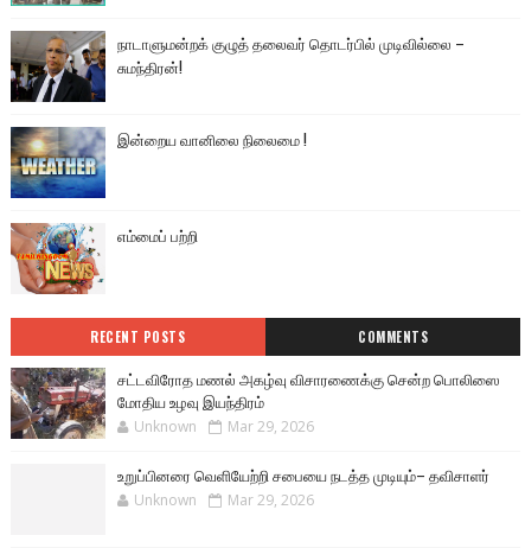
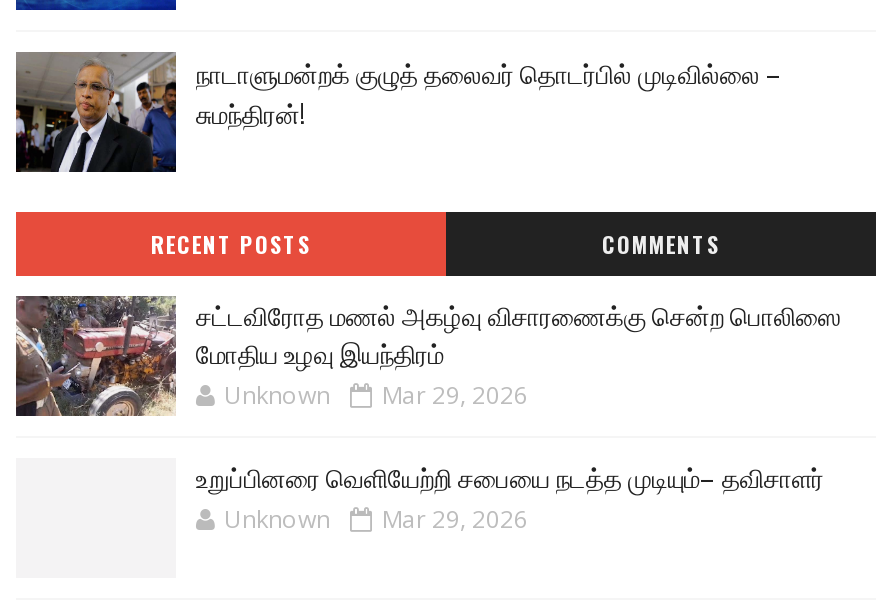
- [image]
- இன்றைய வானிலை நிலைமை !

- [image]
- எம்மைப் பற்றி
